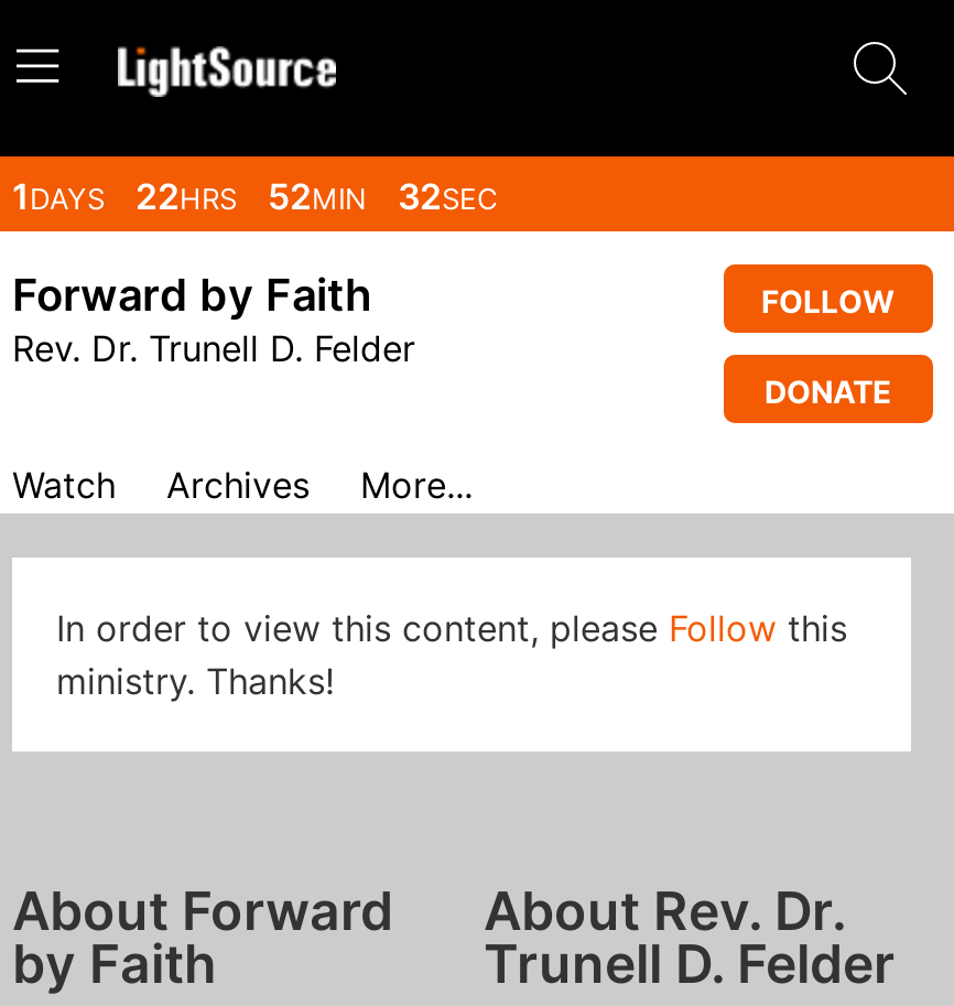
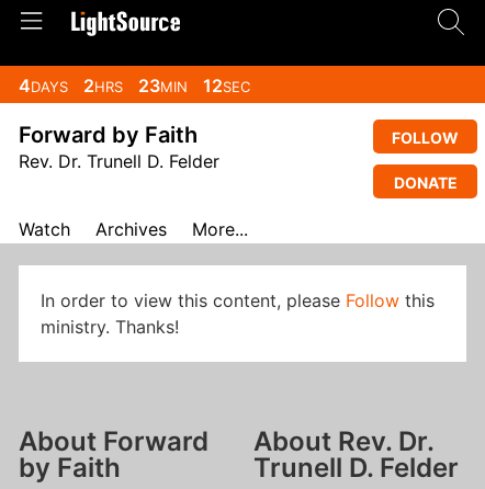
- 1DAYS 22HRS 52MIN 32SEC
+ 4DAYS 2HRS 23MIN 12SEC
